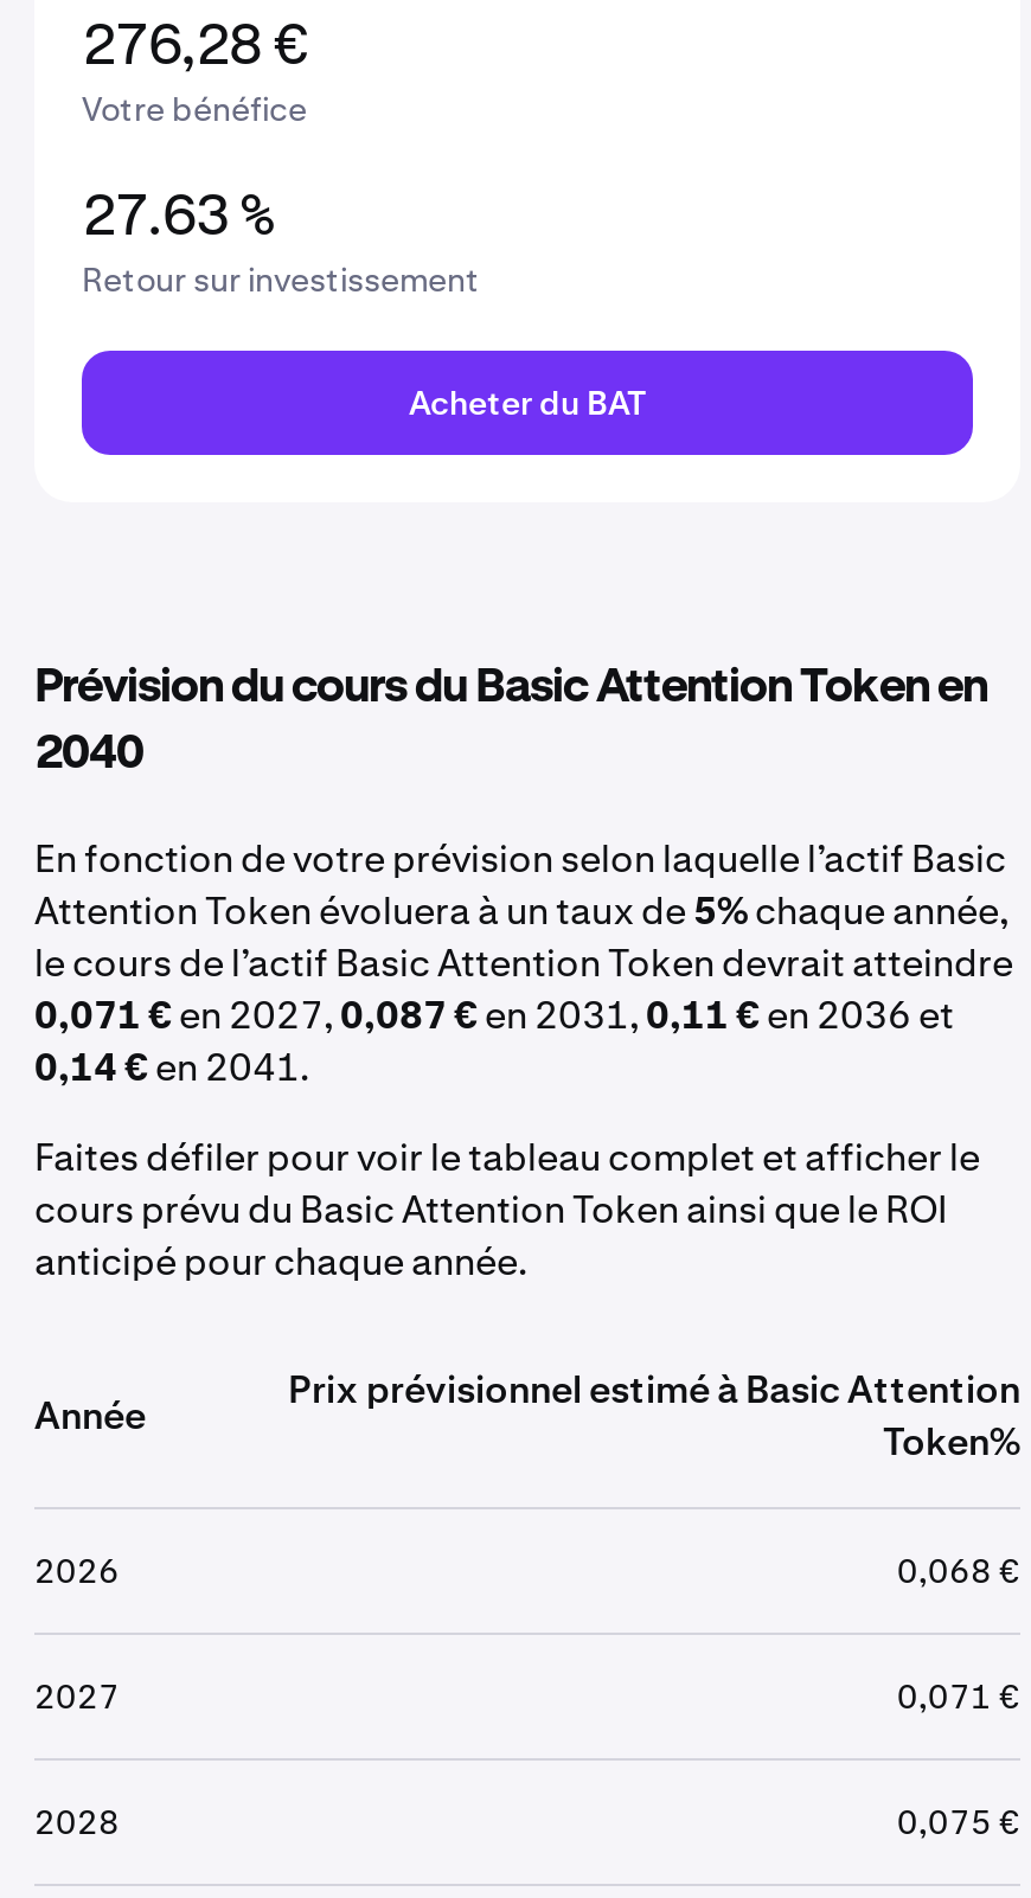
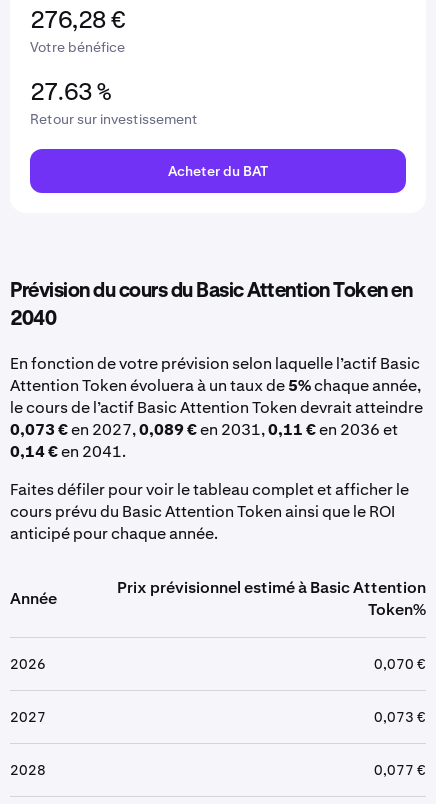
- 0,071 €en 2027, 0,087 €en 2031, 0,11 €en 2036 et
+ 0,073 €en 2027, 0,089 €en 2031, 0,11 €en 2036 et

- 0,068 €
+ 0,070 €

- 0,071 €
+ 0,073 €

- 0,075 €
+ 0,077 €
